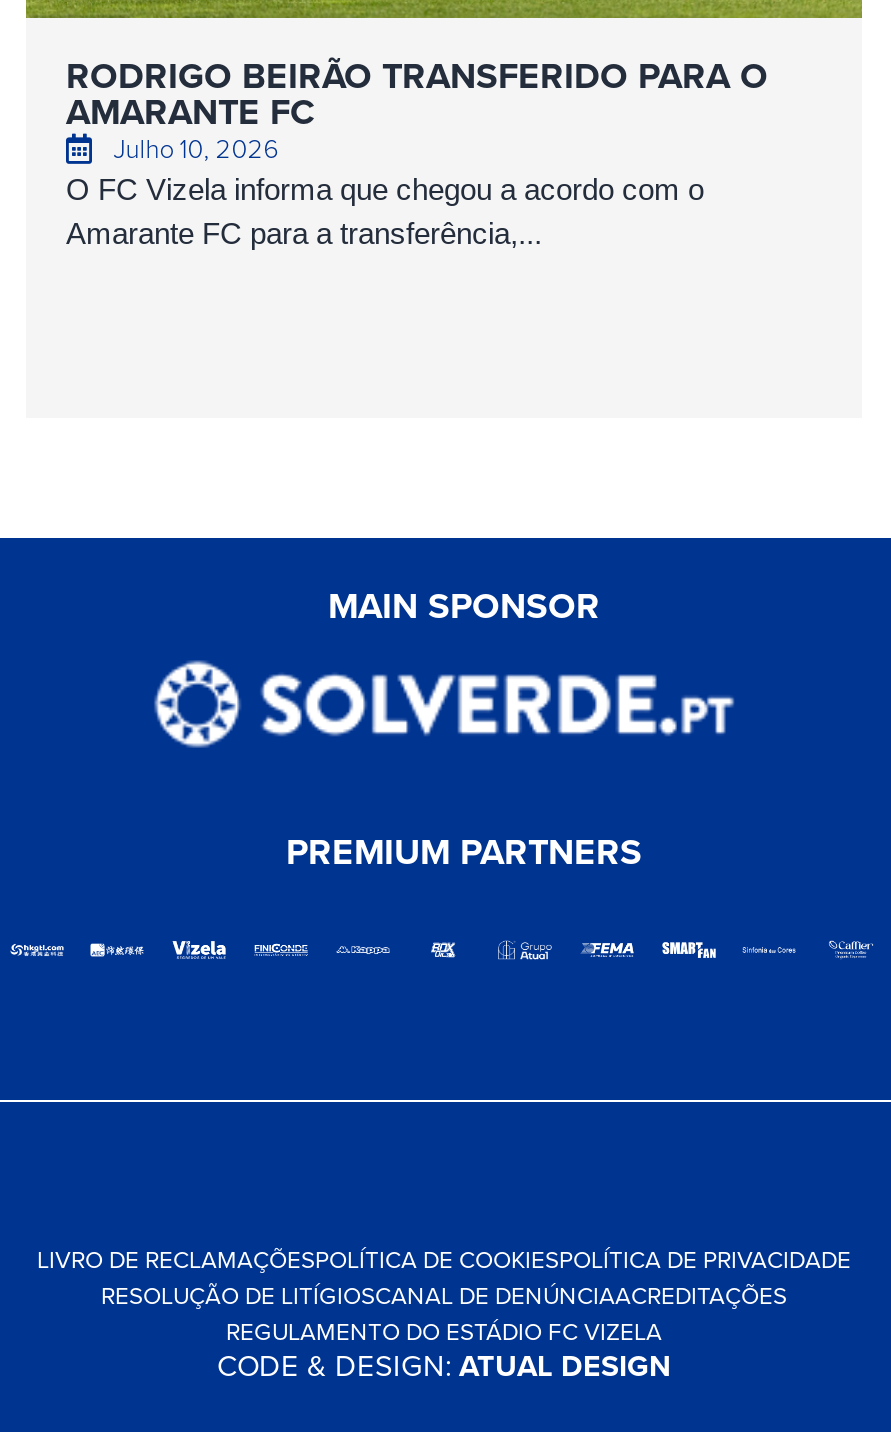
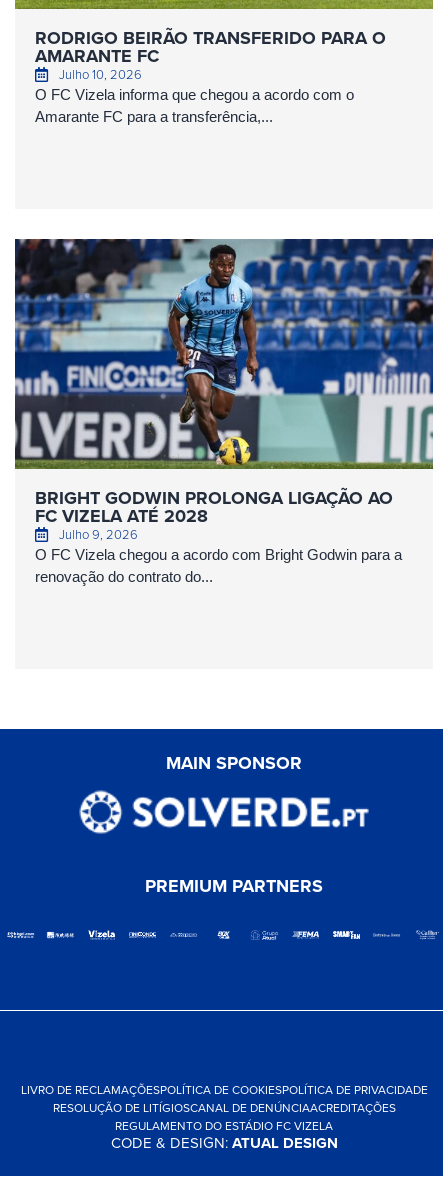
+ [image]
+ BRIGHT GODWIN PROLONGA LIGAÇÃO AO
+ FC VIZELA ATÉ 2028
+ Julho 9, 2026
+ O FC Vizela chegou a acordo com Bright Godwin para a
+ renovação do contrato do...
